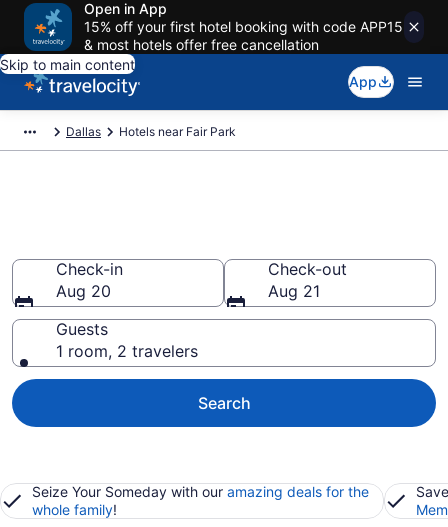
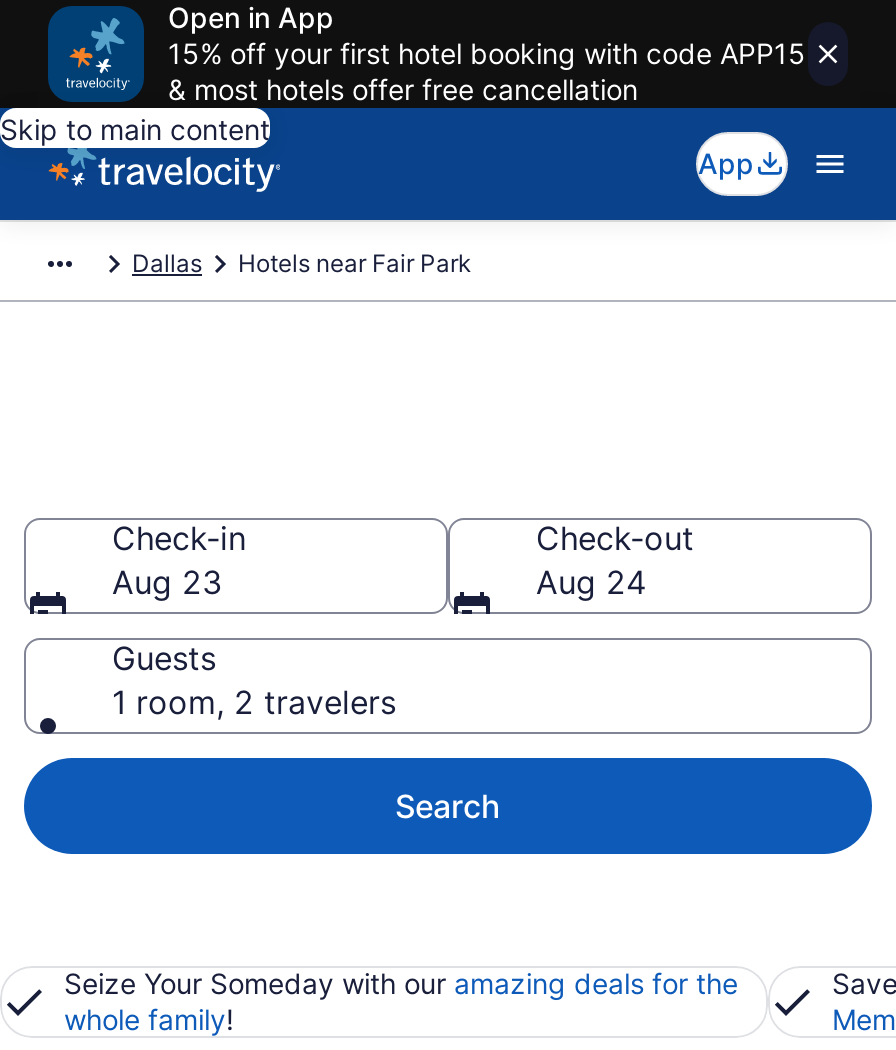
- Aug 20
+ Aug 23

- Aug 21
+ Aug 24
